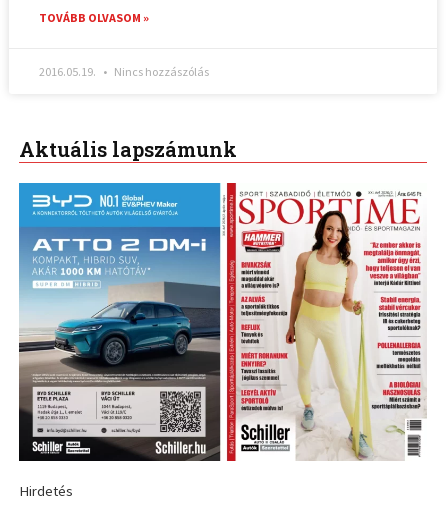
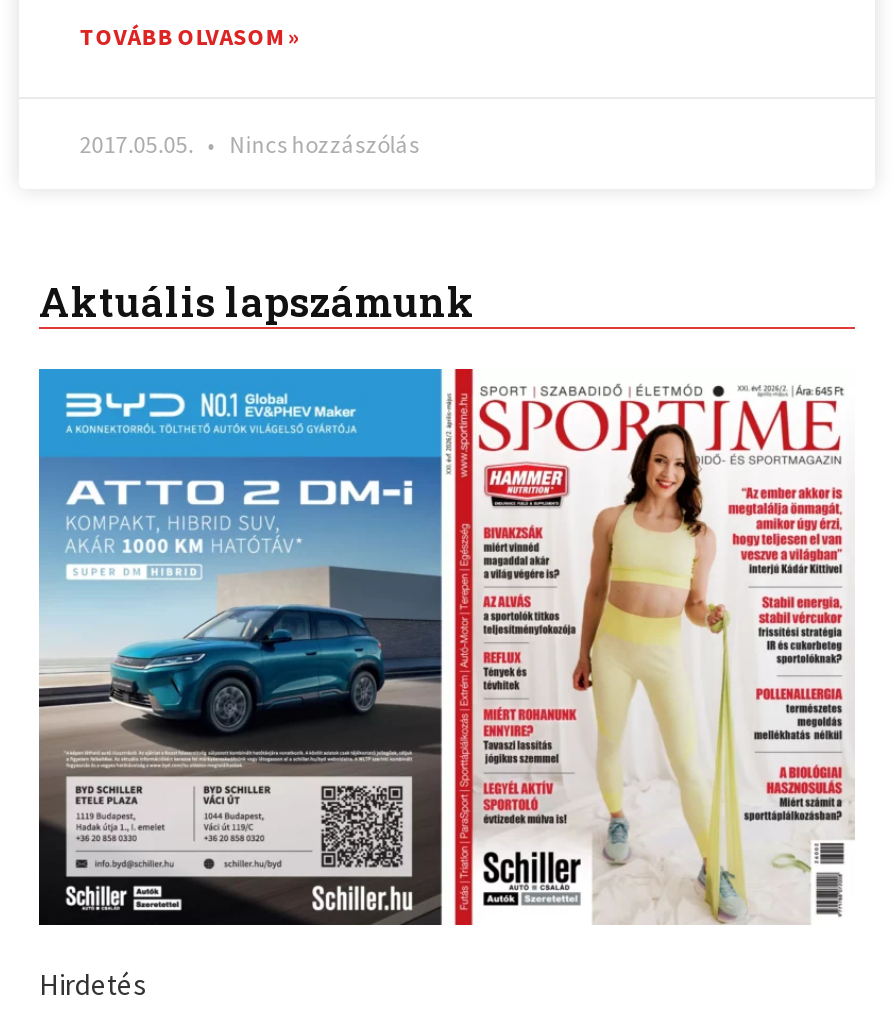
- 2016.05.19. Nincs hozzászólás
+ 2017.05.05. Nincs hozzászólás
